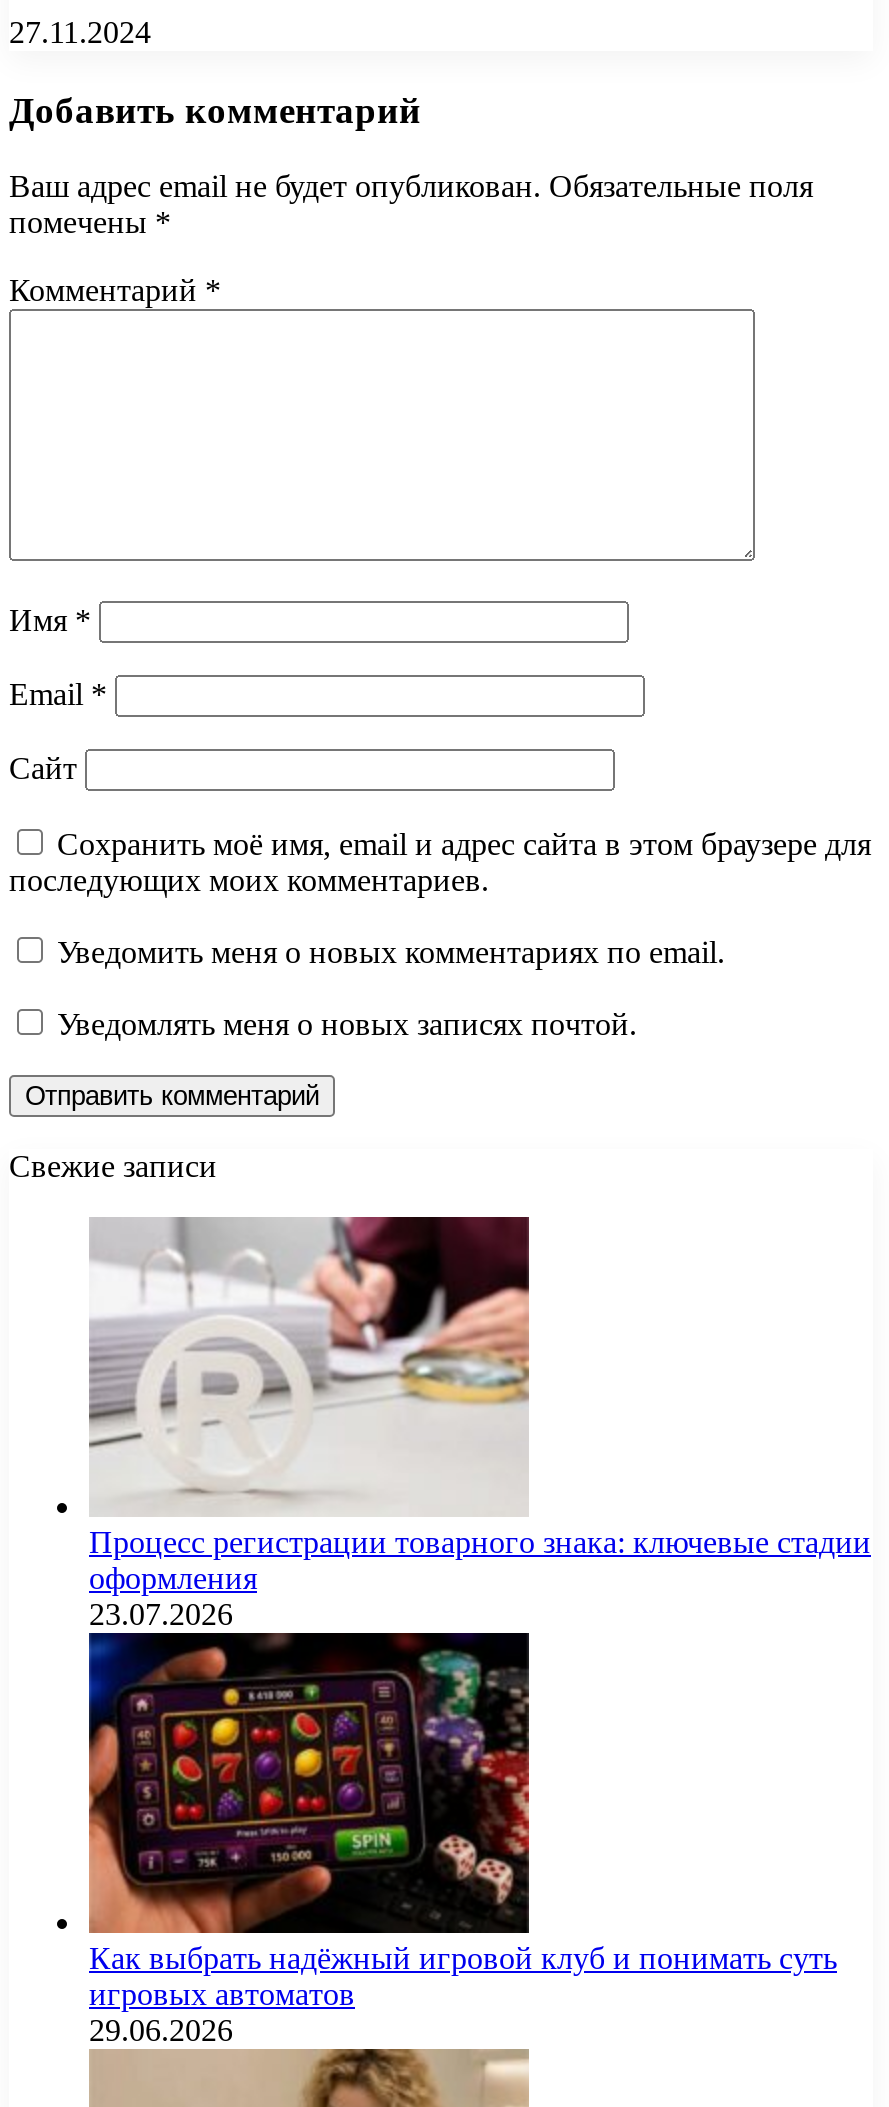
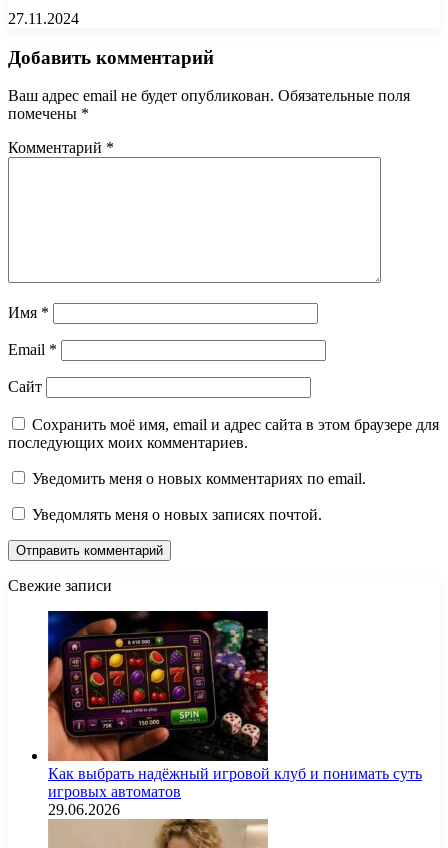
- [image]
- Процесс регистрации товарного знака: ключевые стадии
- оформления
- 23.07.2026
